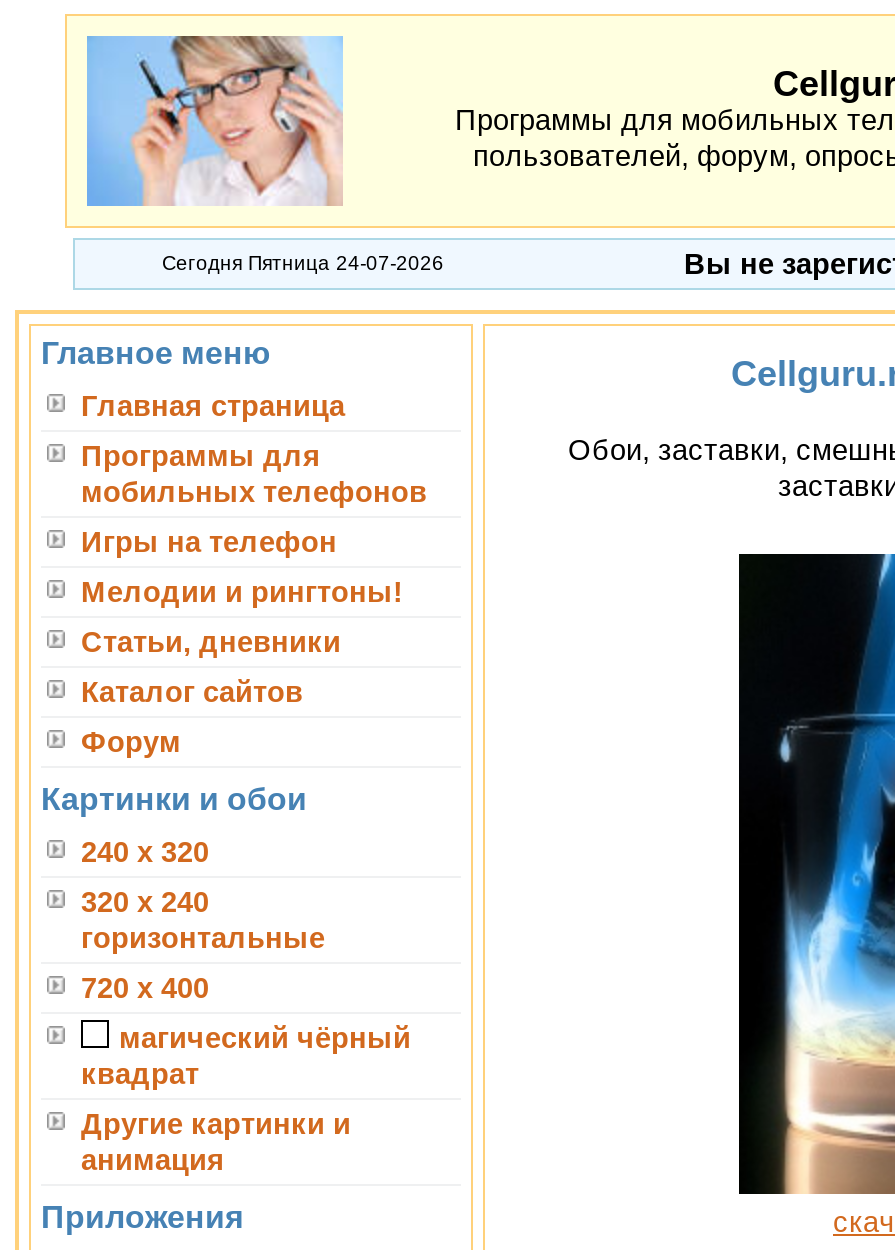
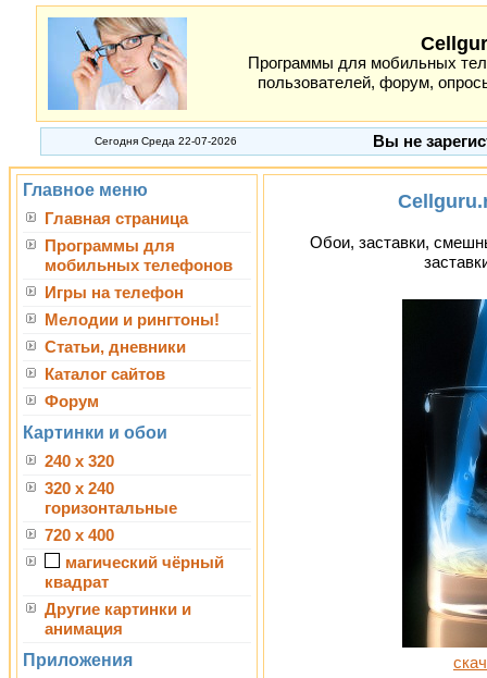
- Сегодня Пятница 24-07-2026
+ Сегодня Среда 22-07-2026
